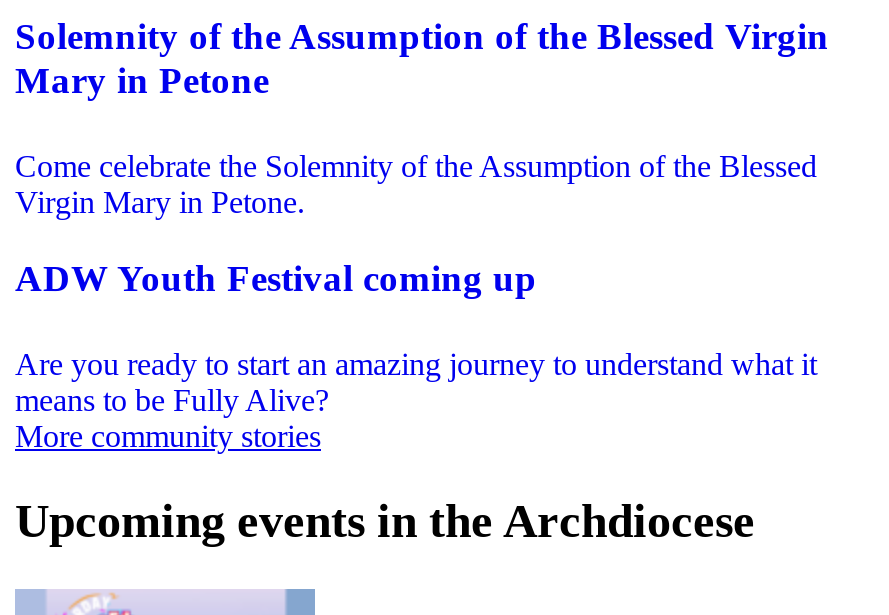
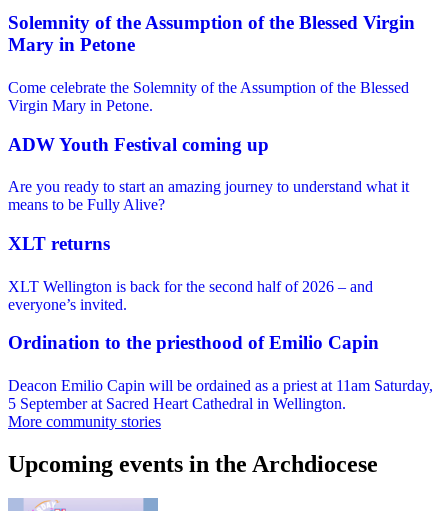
+ XLT returns
+ XLT Wellington is back for the second half of 2026 – and
+ everyone’s invited.
+ Ordination to the priesthood of Emilio Capin
+ Deacon Emilio Capin will be ordained as a priest at 11am Saturday,
+ 5 September at Sacred Heart Cathedral in Wellington.
